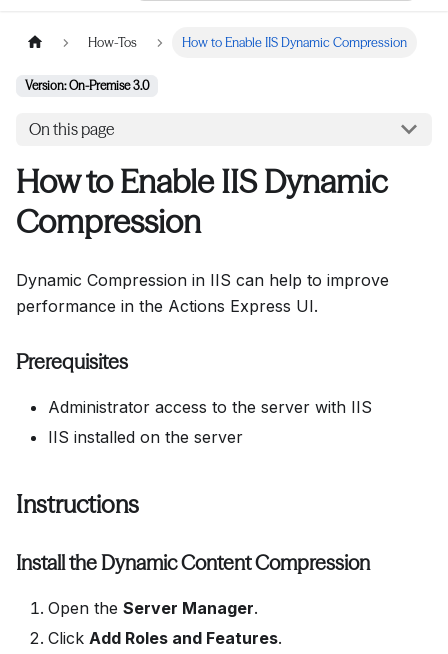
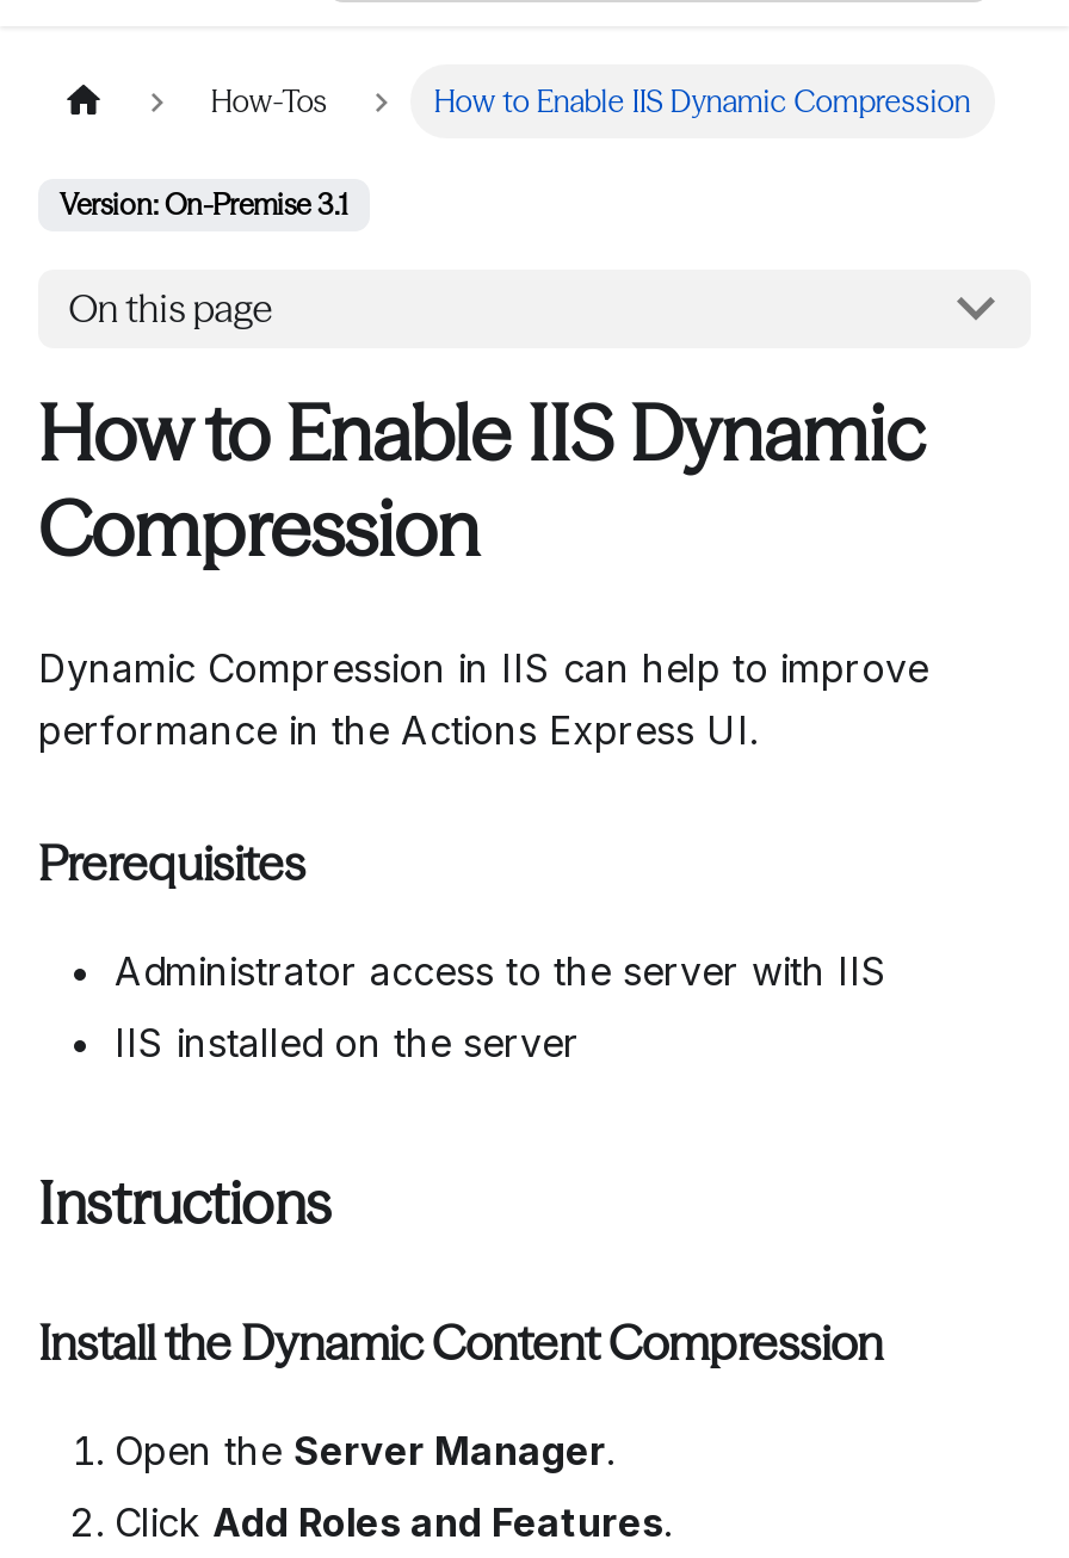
- Version: On-Premise 3.0
+ Version: On-Premise 3.1
